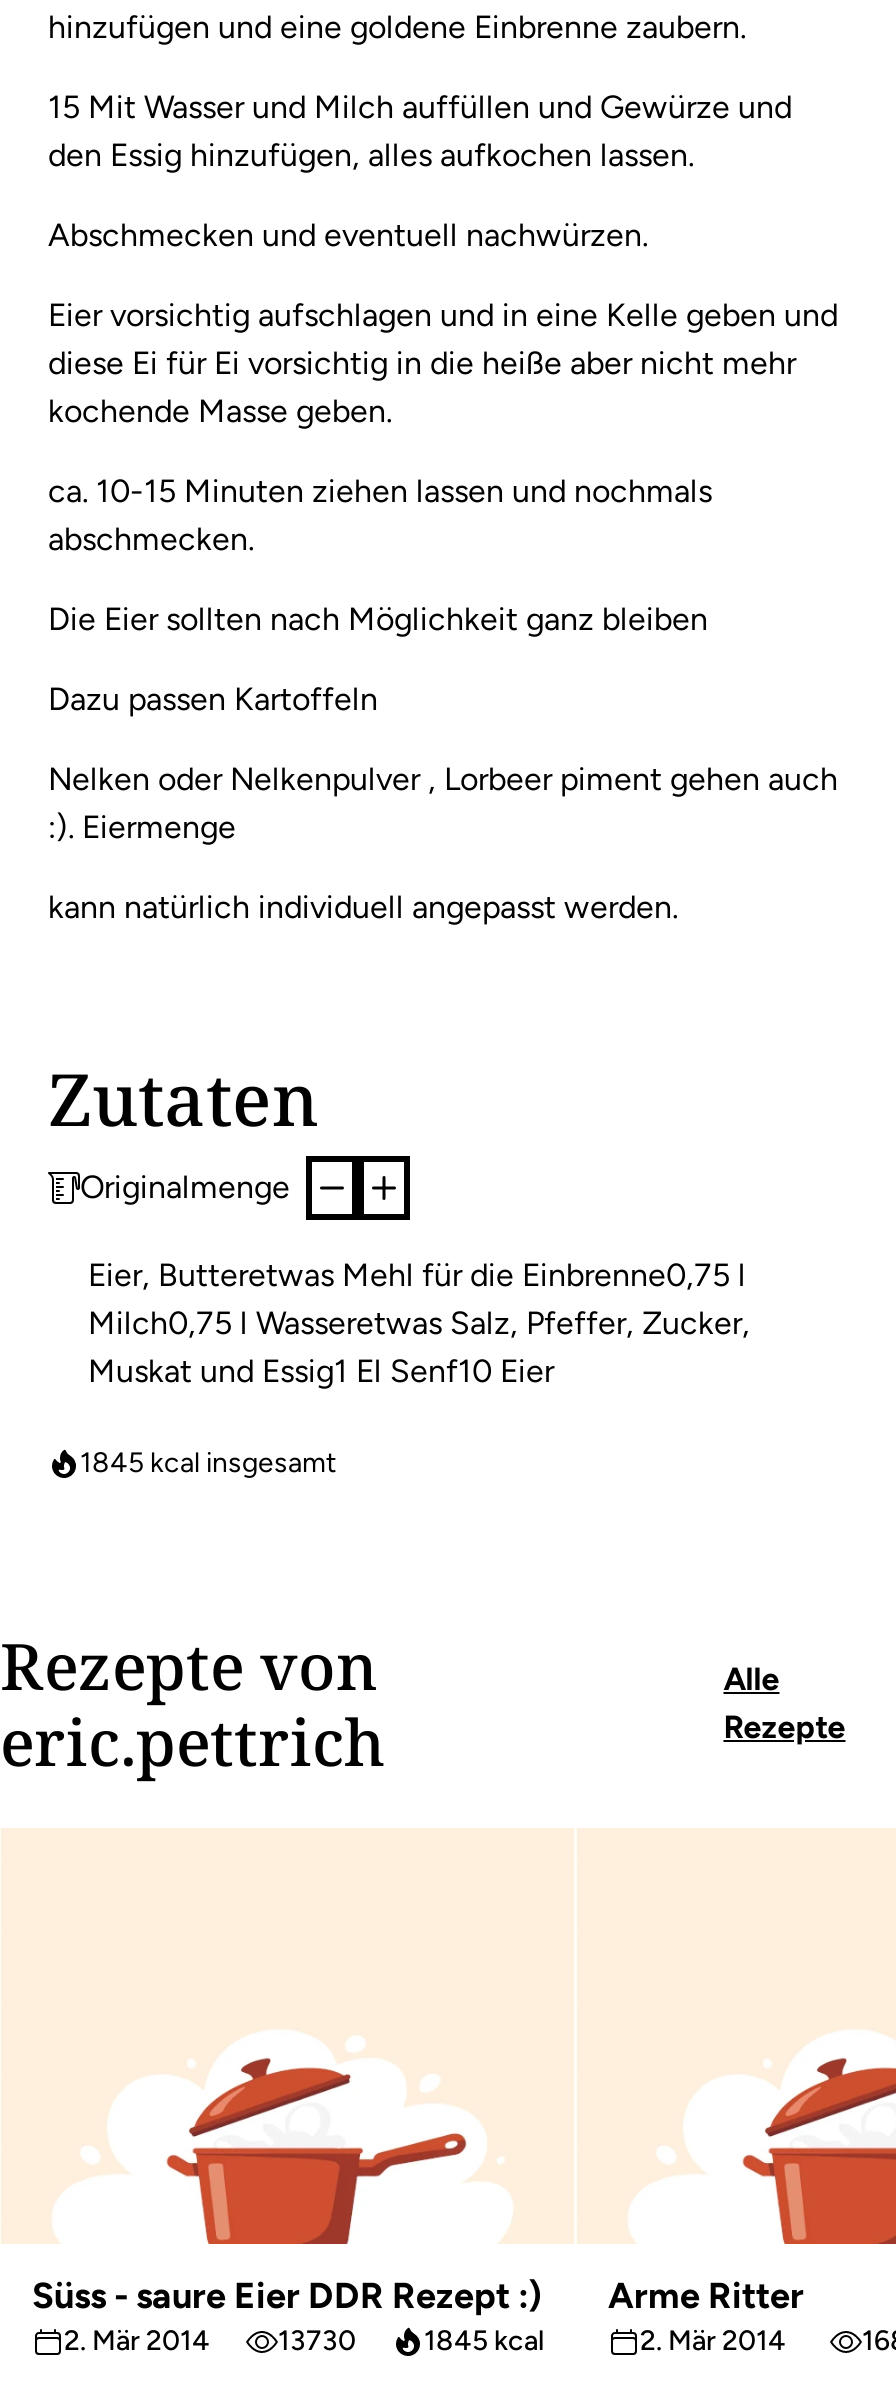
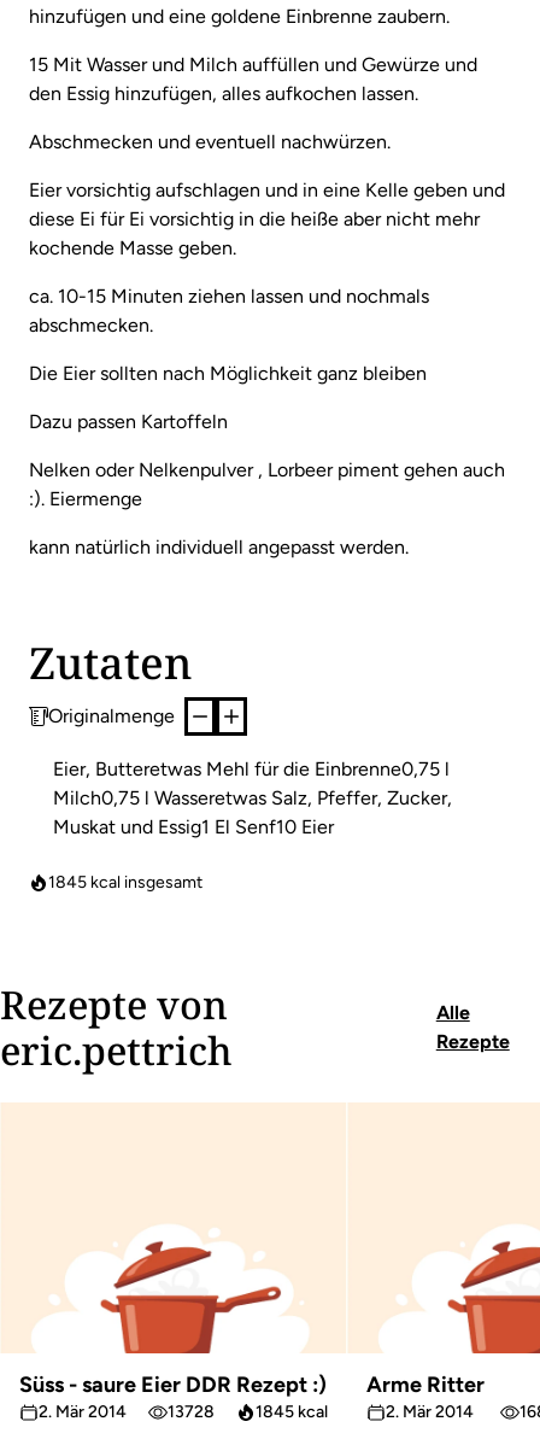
- 2. Mär 2014 13730 1845 kcal
+ 2. Mär 2014 13728 1845 kcal
